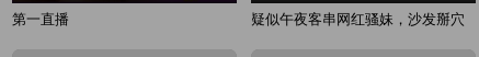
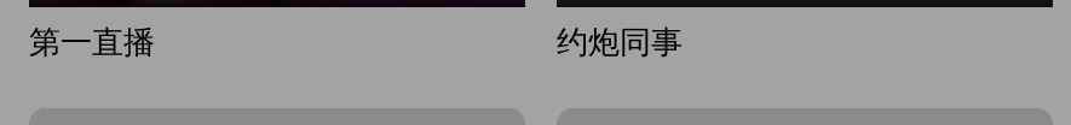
- 疑似午夜客串网红骚妹，沙发掰穴
+ 约炮同事
